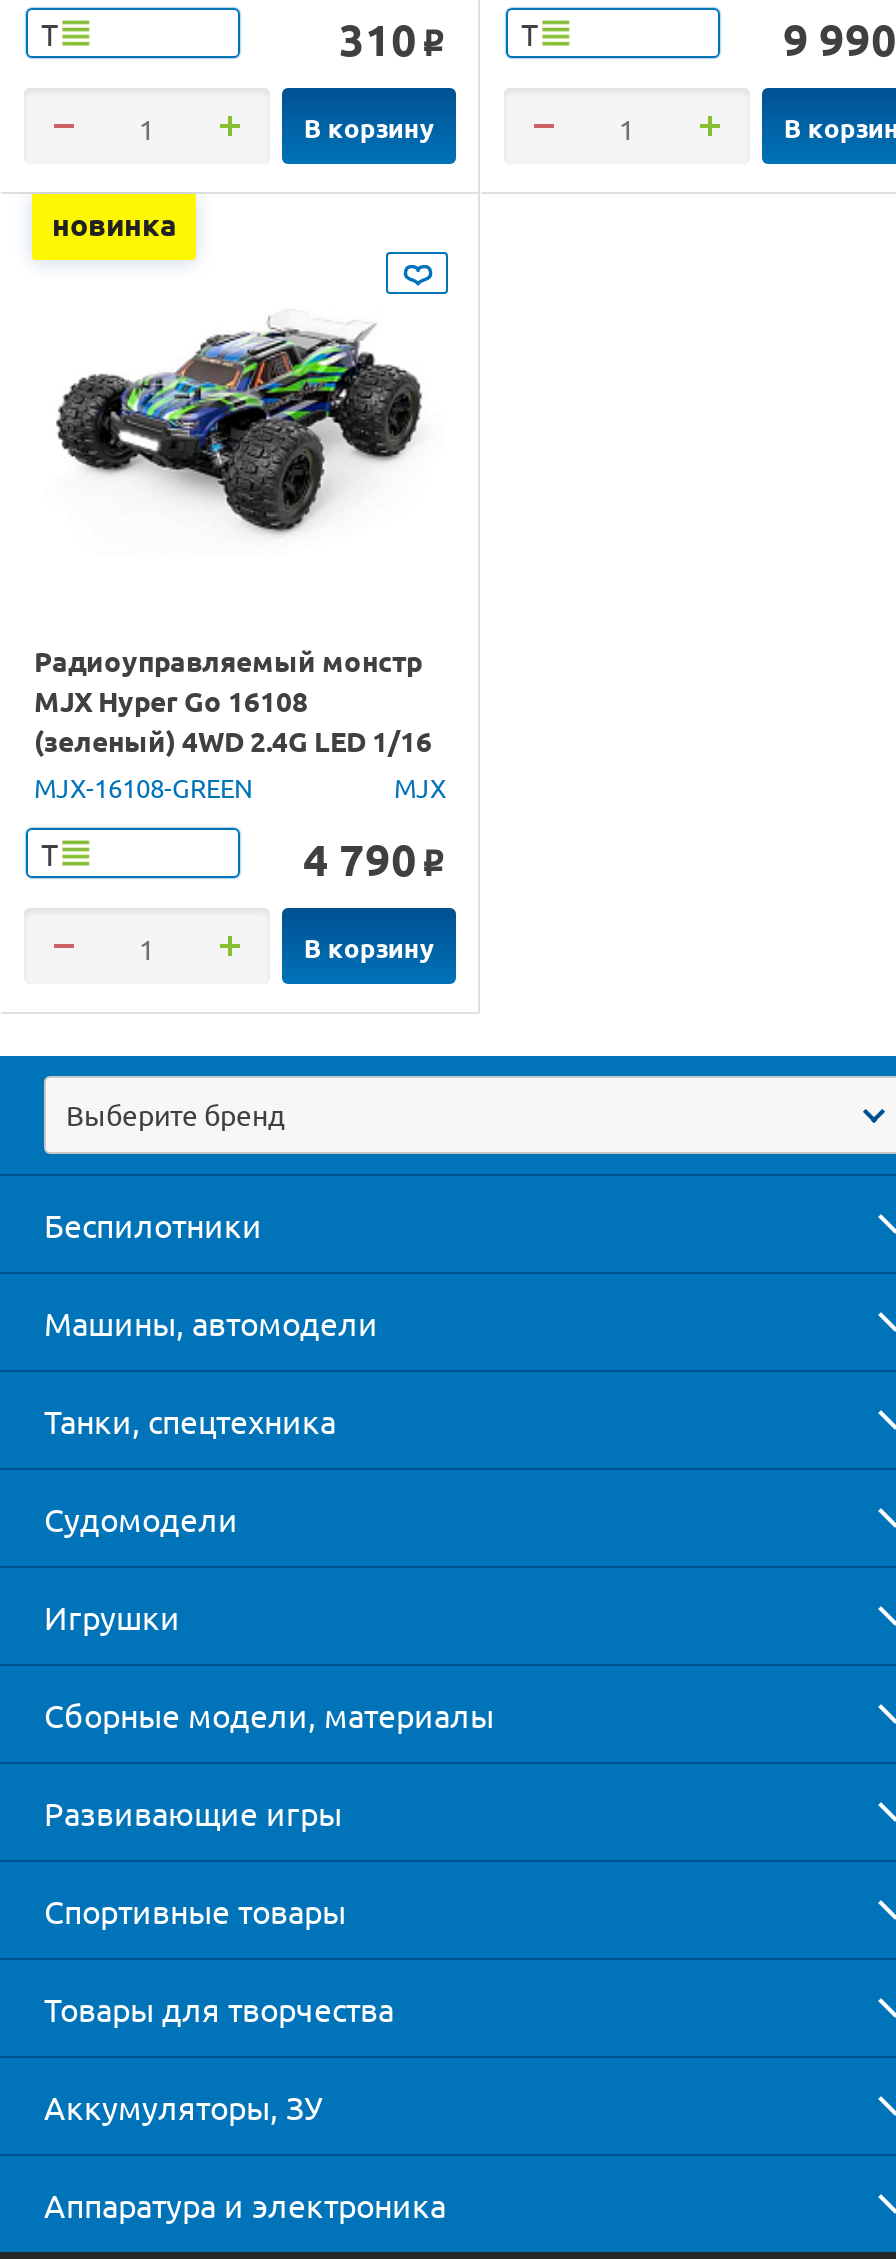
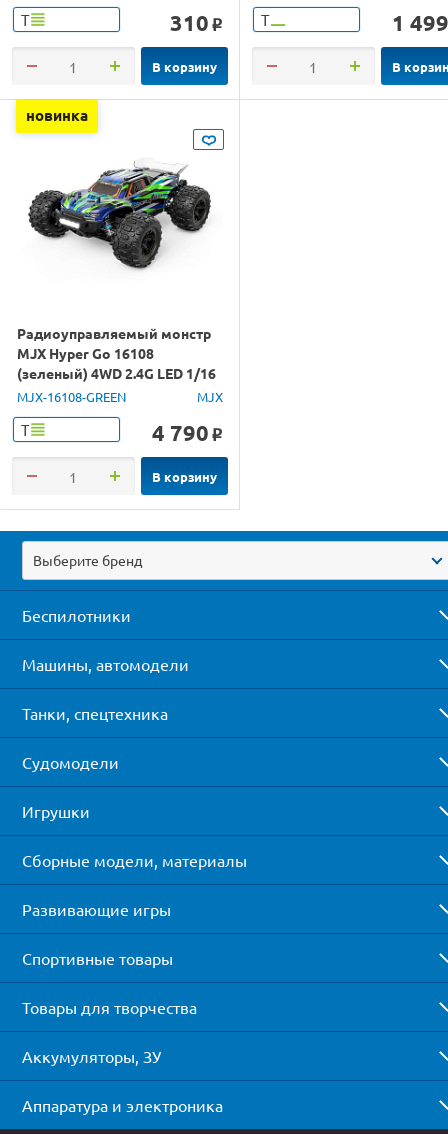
- 9 990
+ 1 499
